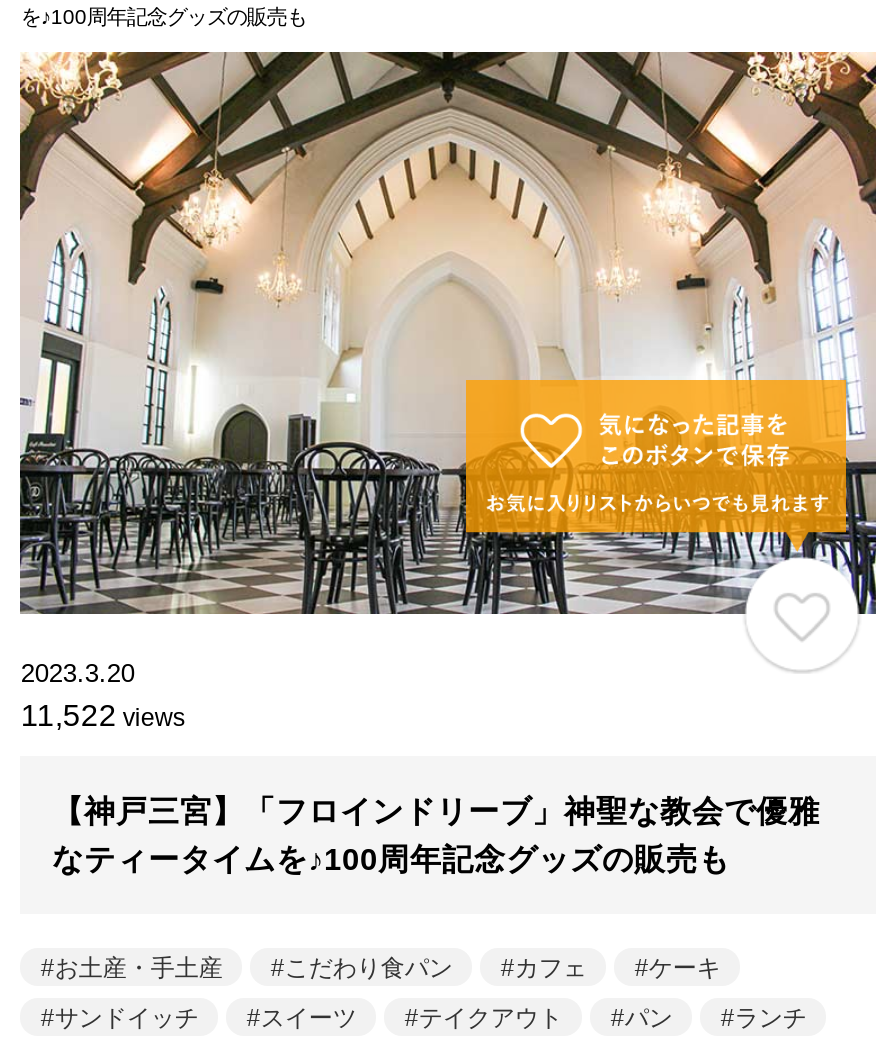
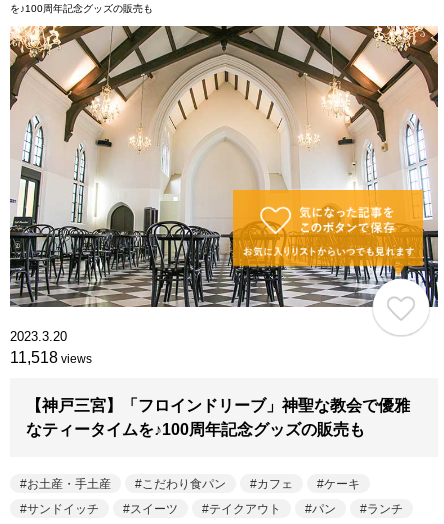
- 11,522 views
+ 11,518 views
